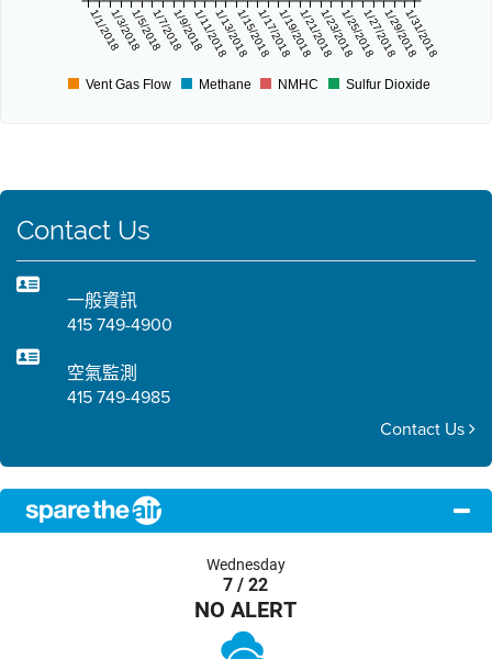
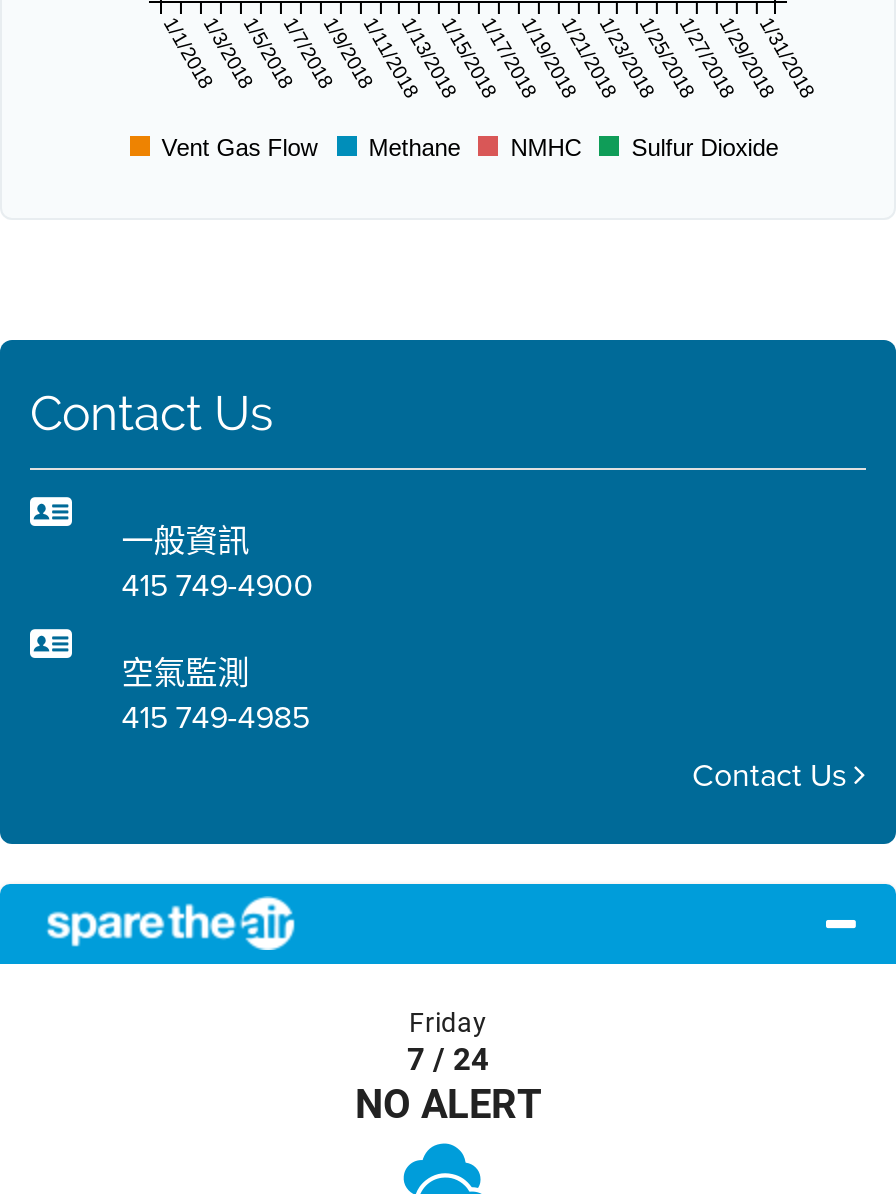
- Wednesday
- 7 / 22
+ Friday
+ 7 / 24
